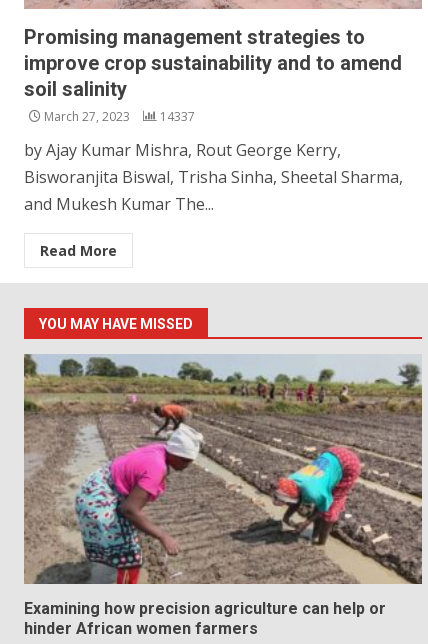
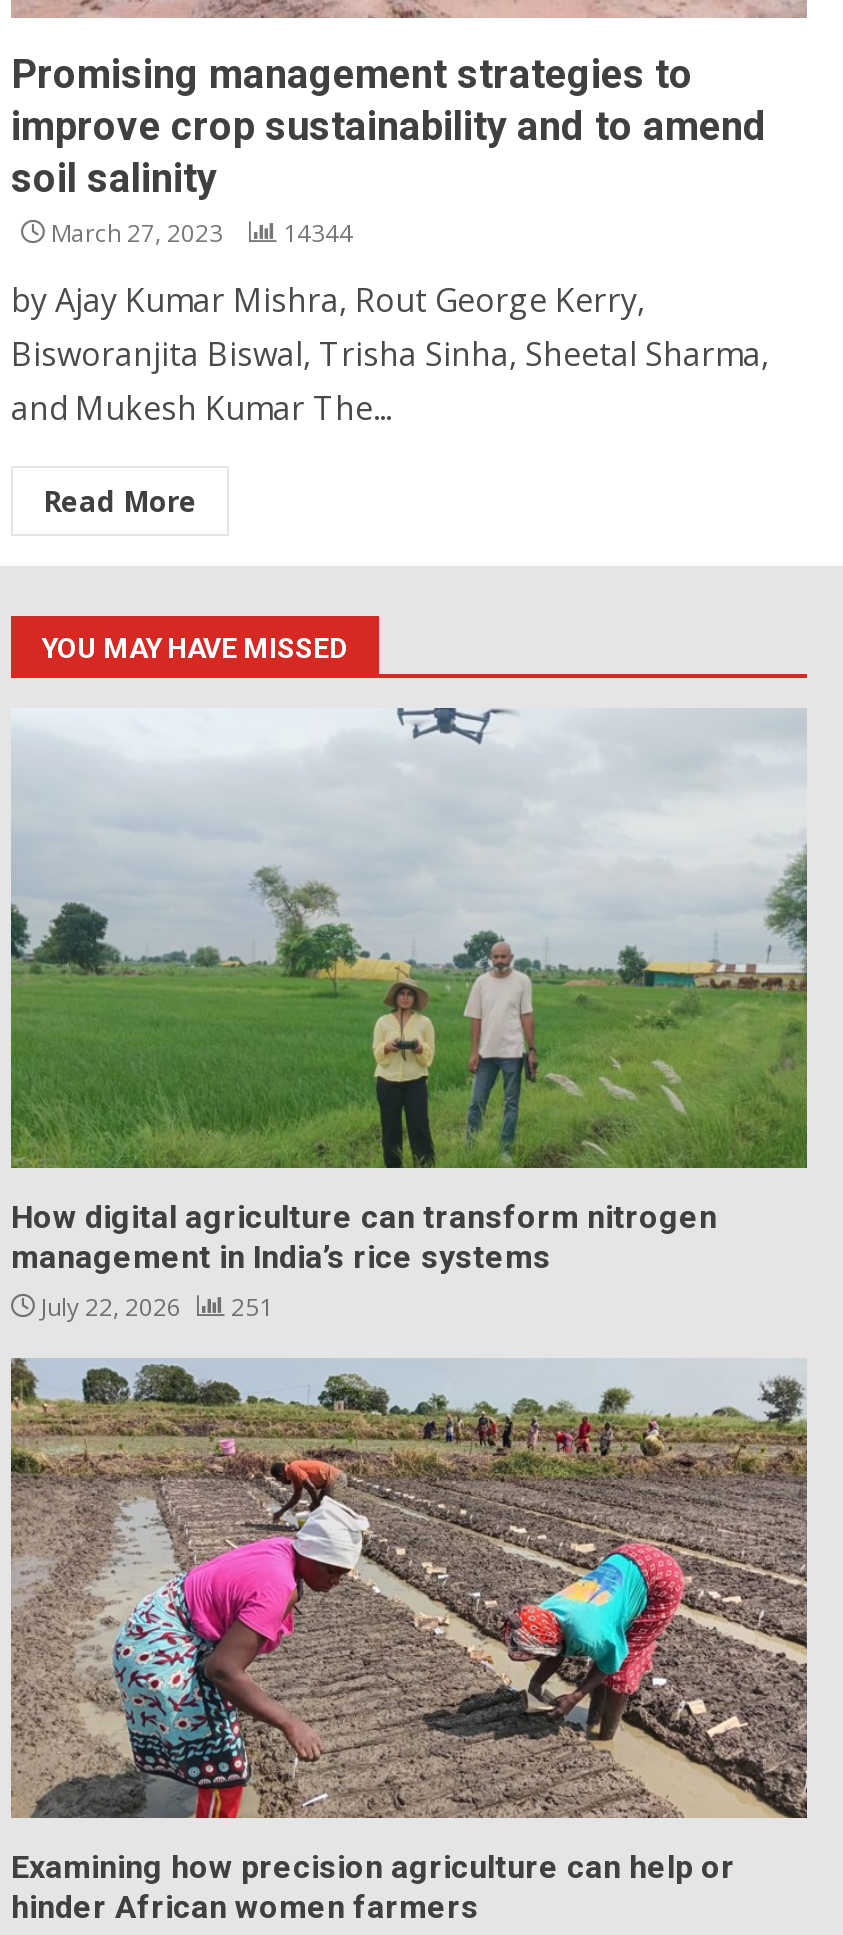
- March 27, 2023 14337
+ March 27, 2023 14344

+ [image]
+ How digital agriculture can transform nitrogen
+ management in India’s rice systems
+ July 22, 2026
+ 251
